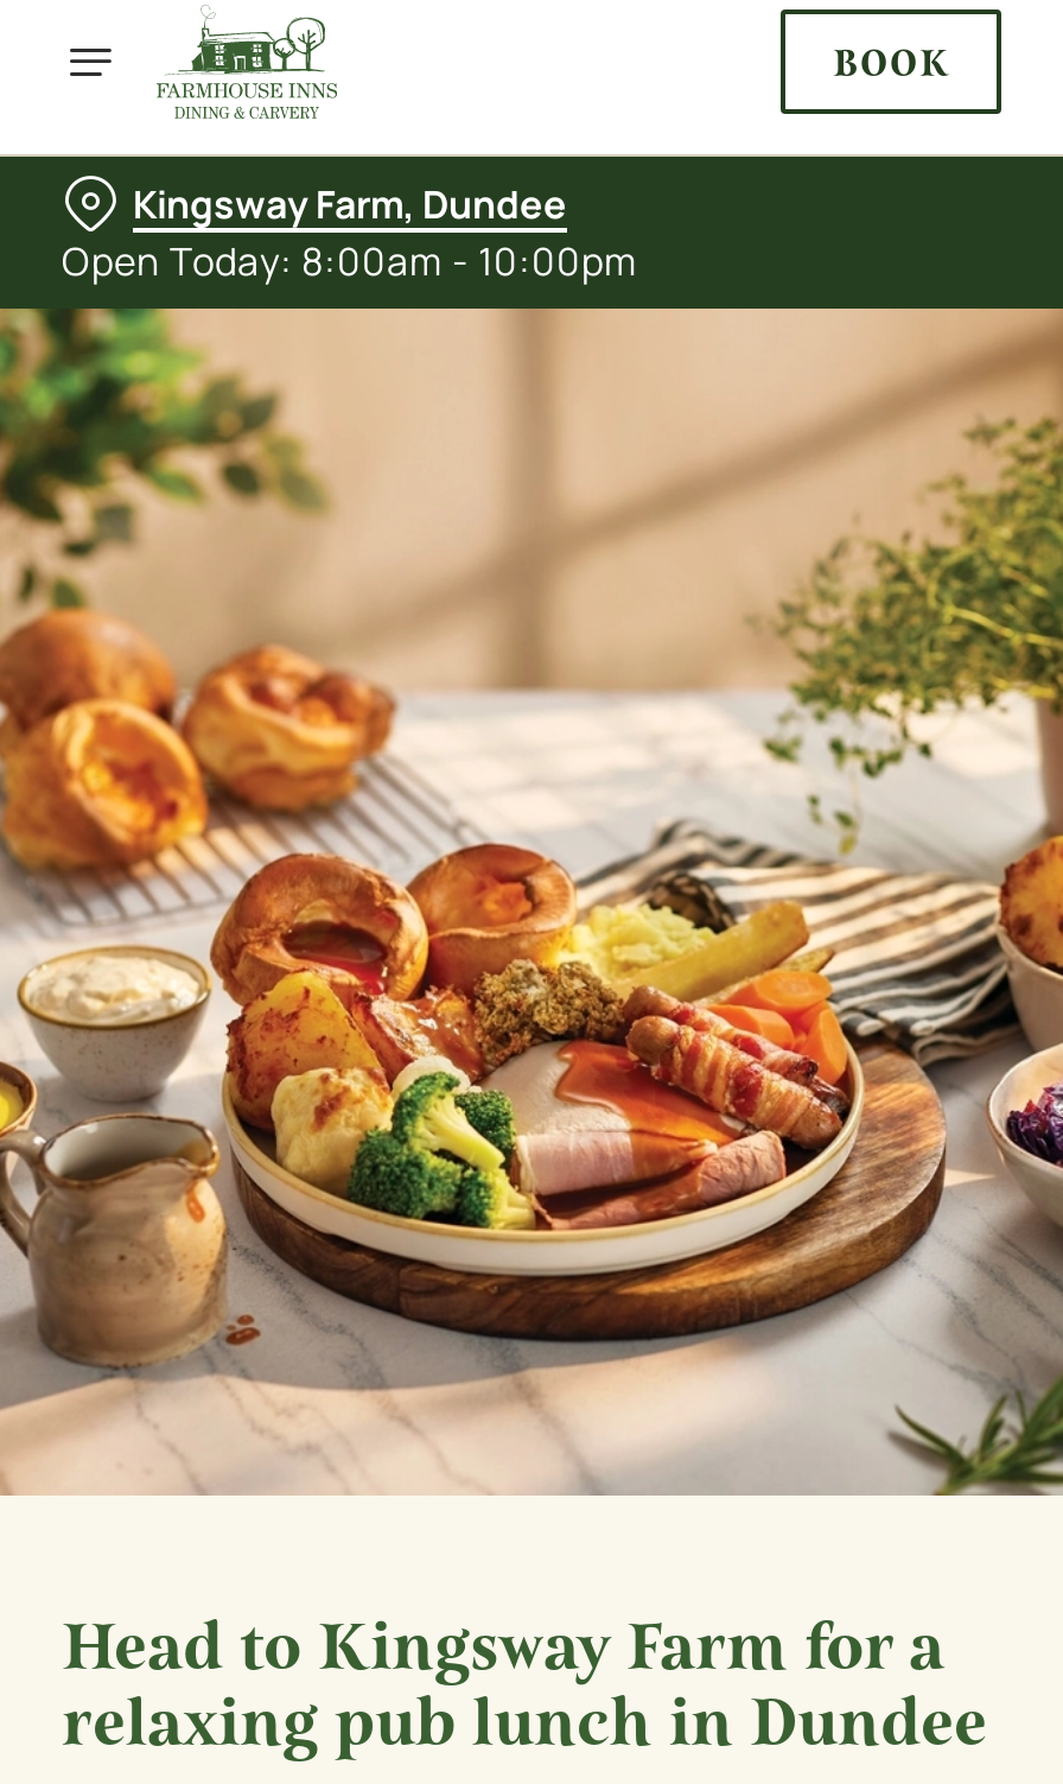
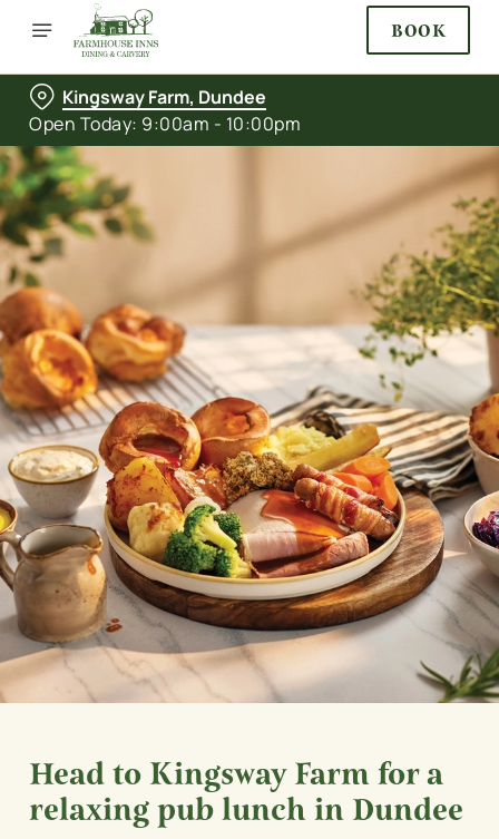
- Open Today: 8:00am - 10:00pm
+ Open Today: 9:00am - 10:00pm
